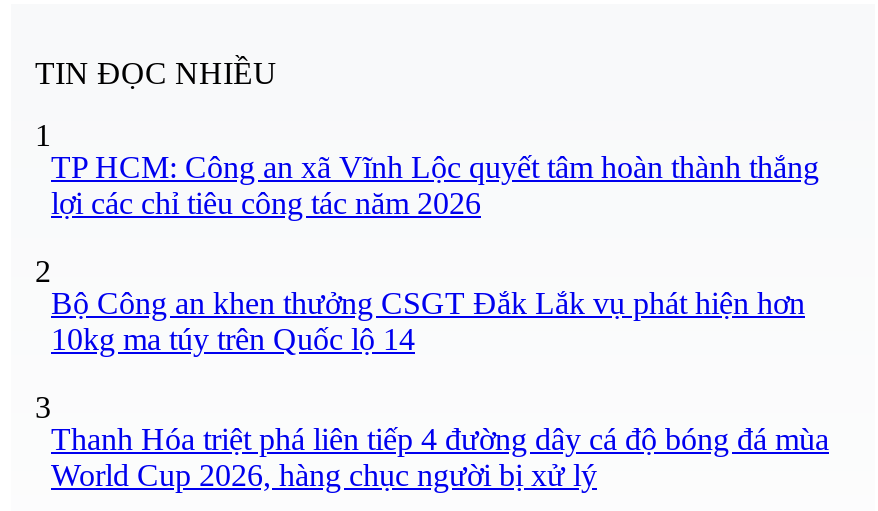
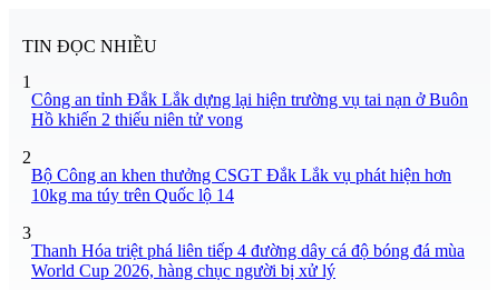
- TP HCM: Công an xã Vĩnh Lộc quyết tâm hoàn thành thắng
- lợi các chỉ tiêu công tác năm 2026
+ Công an tỉnh Đắk Lắk dựng lại hiện trường vụ tai nạn ở Buôn
+ Hồ khiến 2 thiếu niên tử vong
